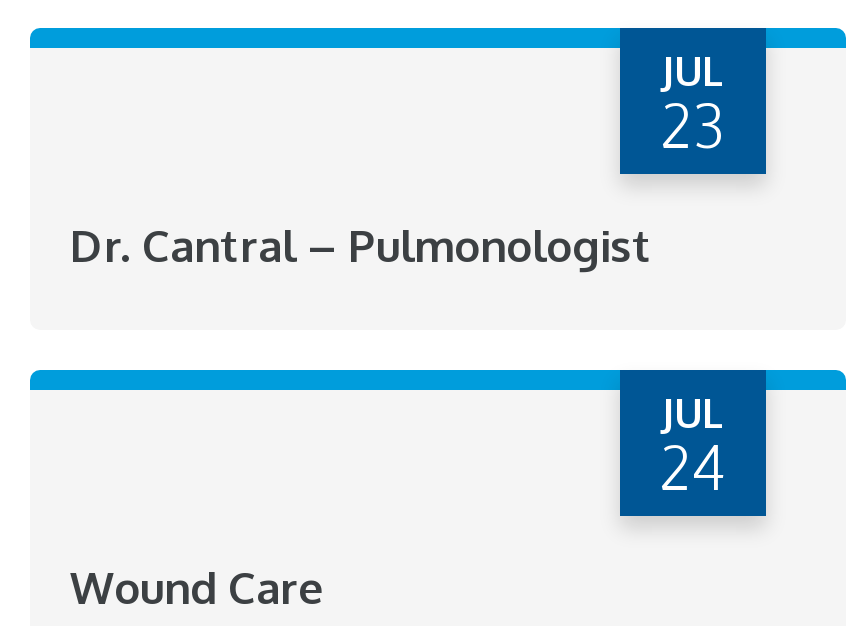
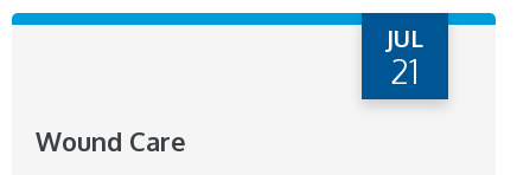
- 23
- Dr. Cantral – Pulmonologist
- JUL
- 24
+ 21
